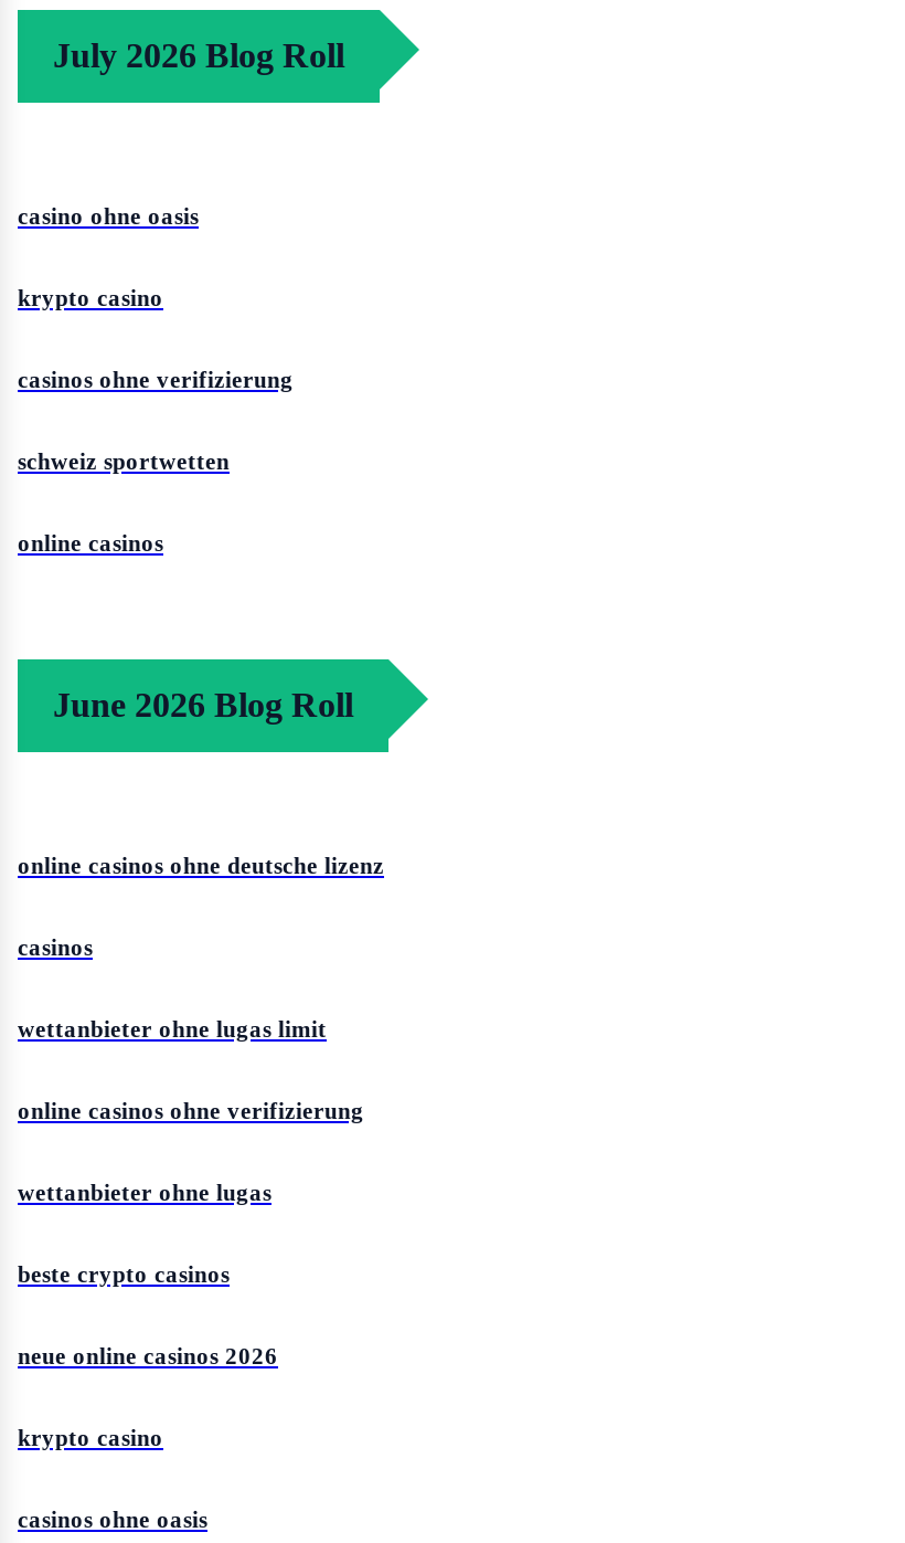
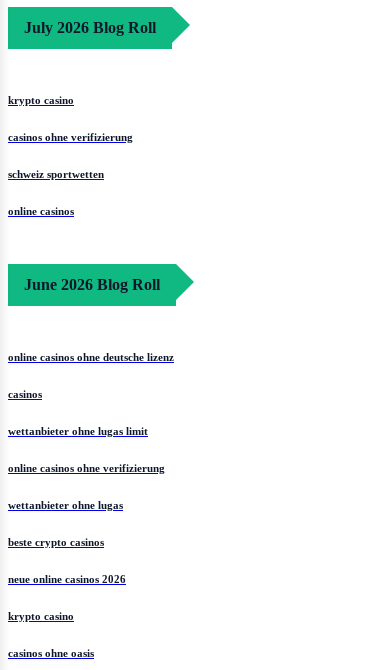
- casino ohne oasis
